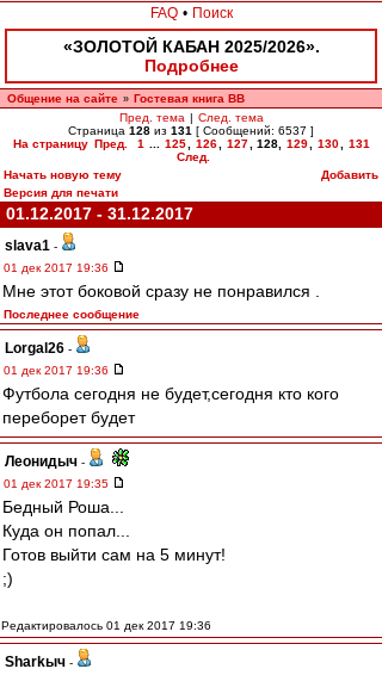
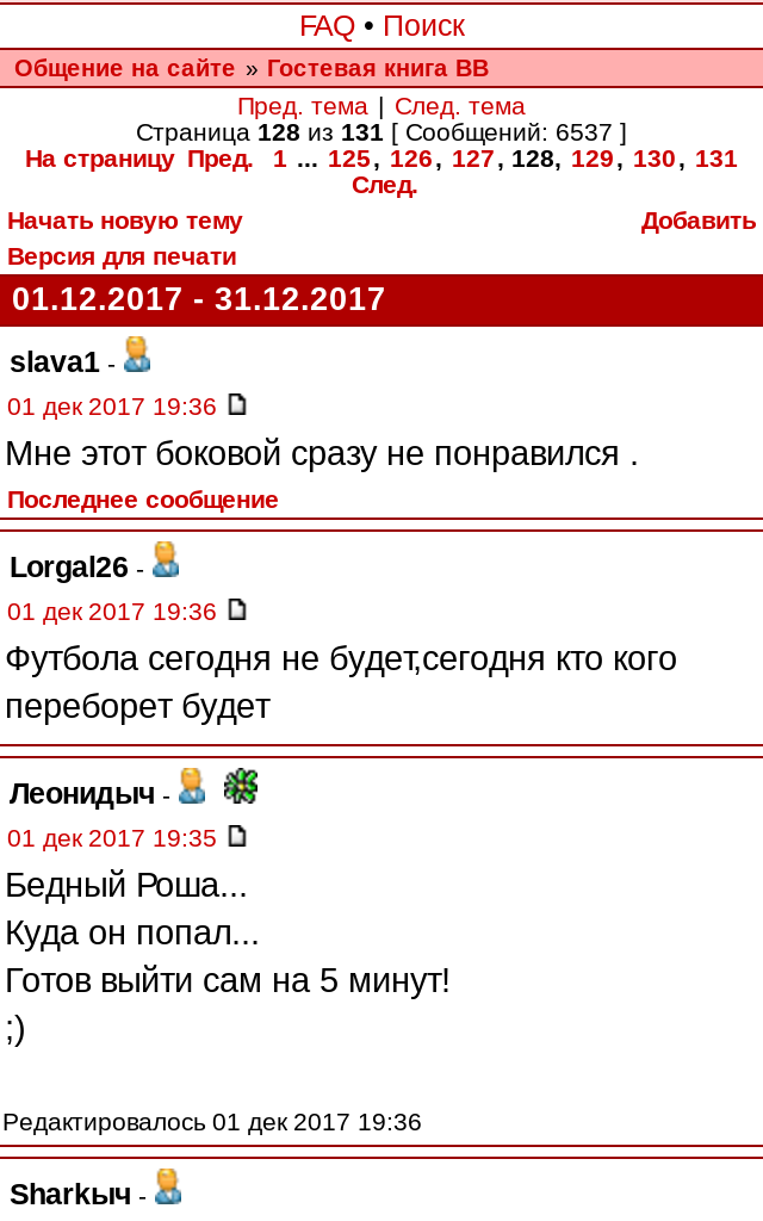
- «ЗОЛОТОЙ КАБАН 2025/2026».
- Подробнее
